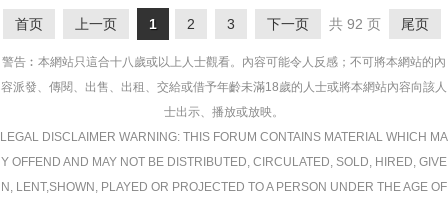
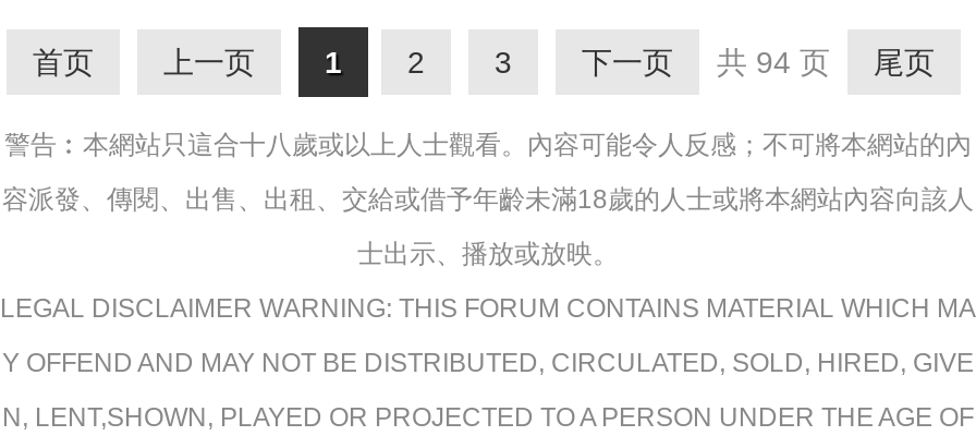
- 首页 上一页 1 2 3 下一页 共 92 页 尾页
+ 首页 上一页 1 2 3 下一页 共 94 页 尾页
